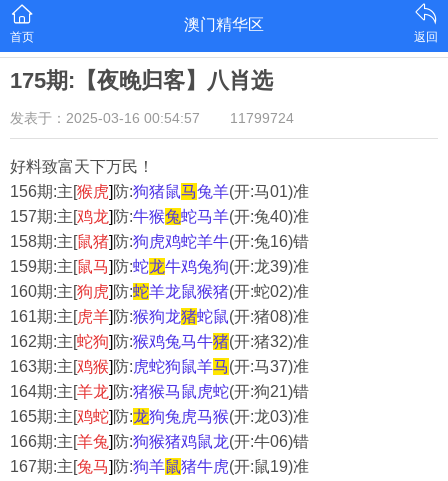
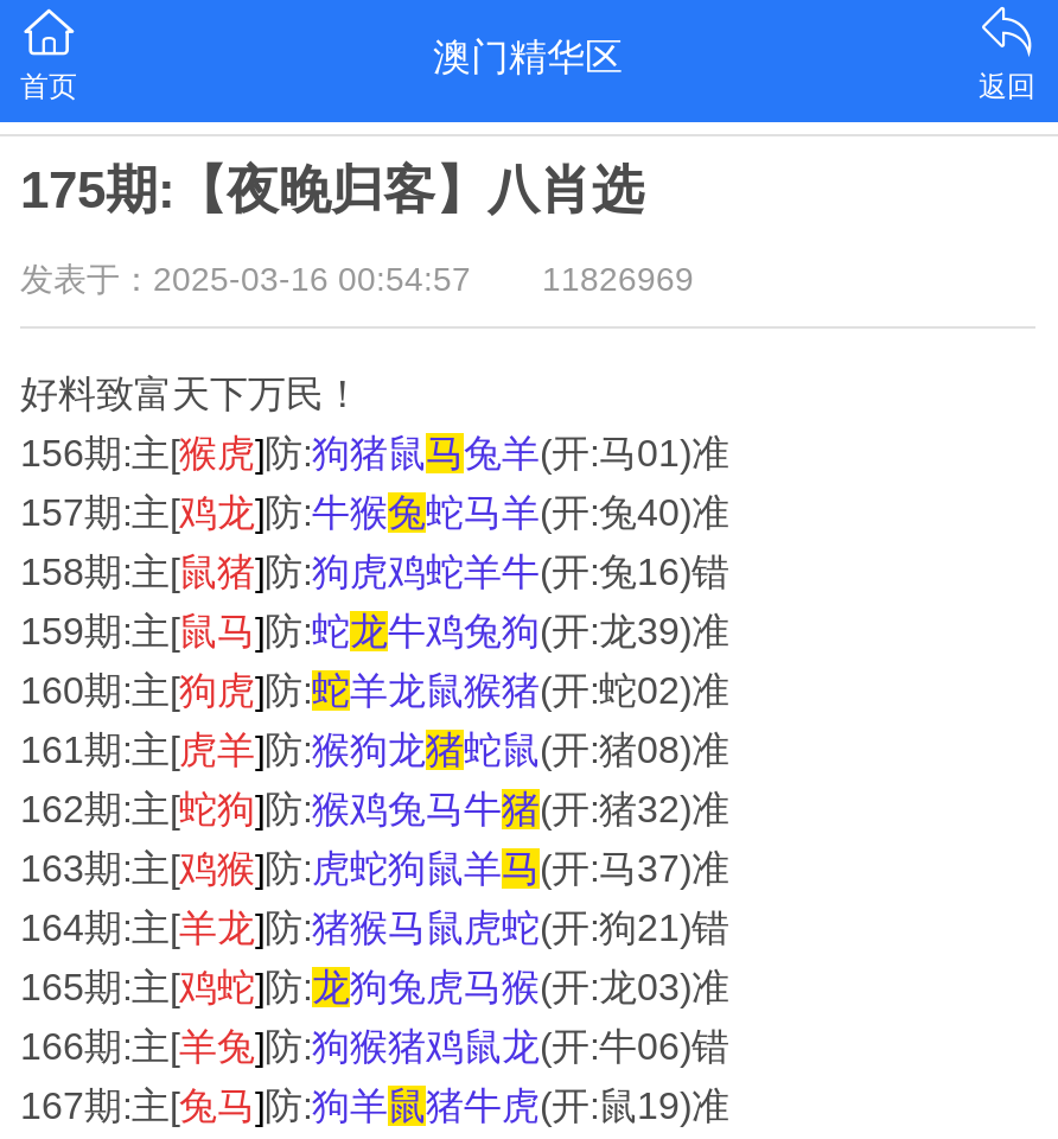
- 发表于：2025-03-16 00:54:57 11799724
+ 发表于：2025-03-16 00:54:57 11826969
